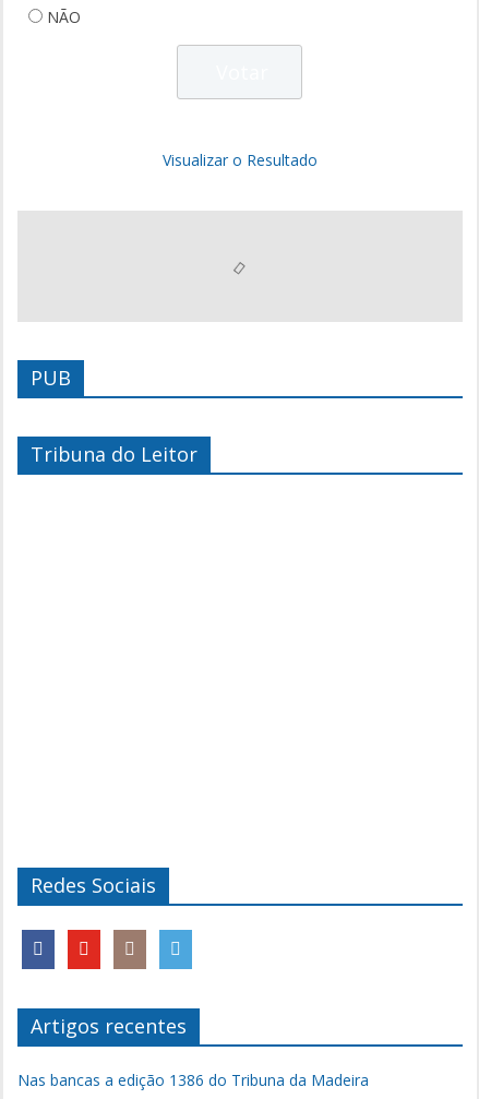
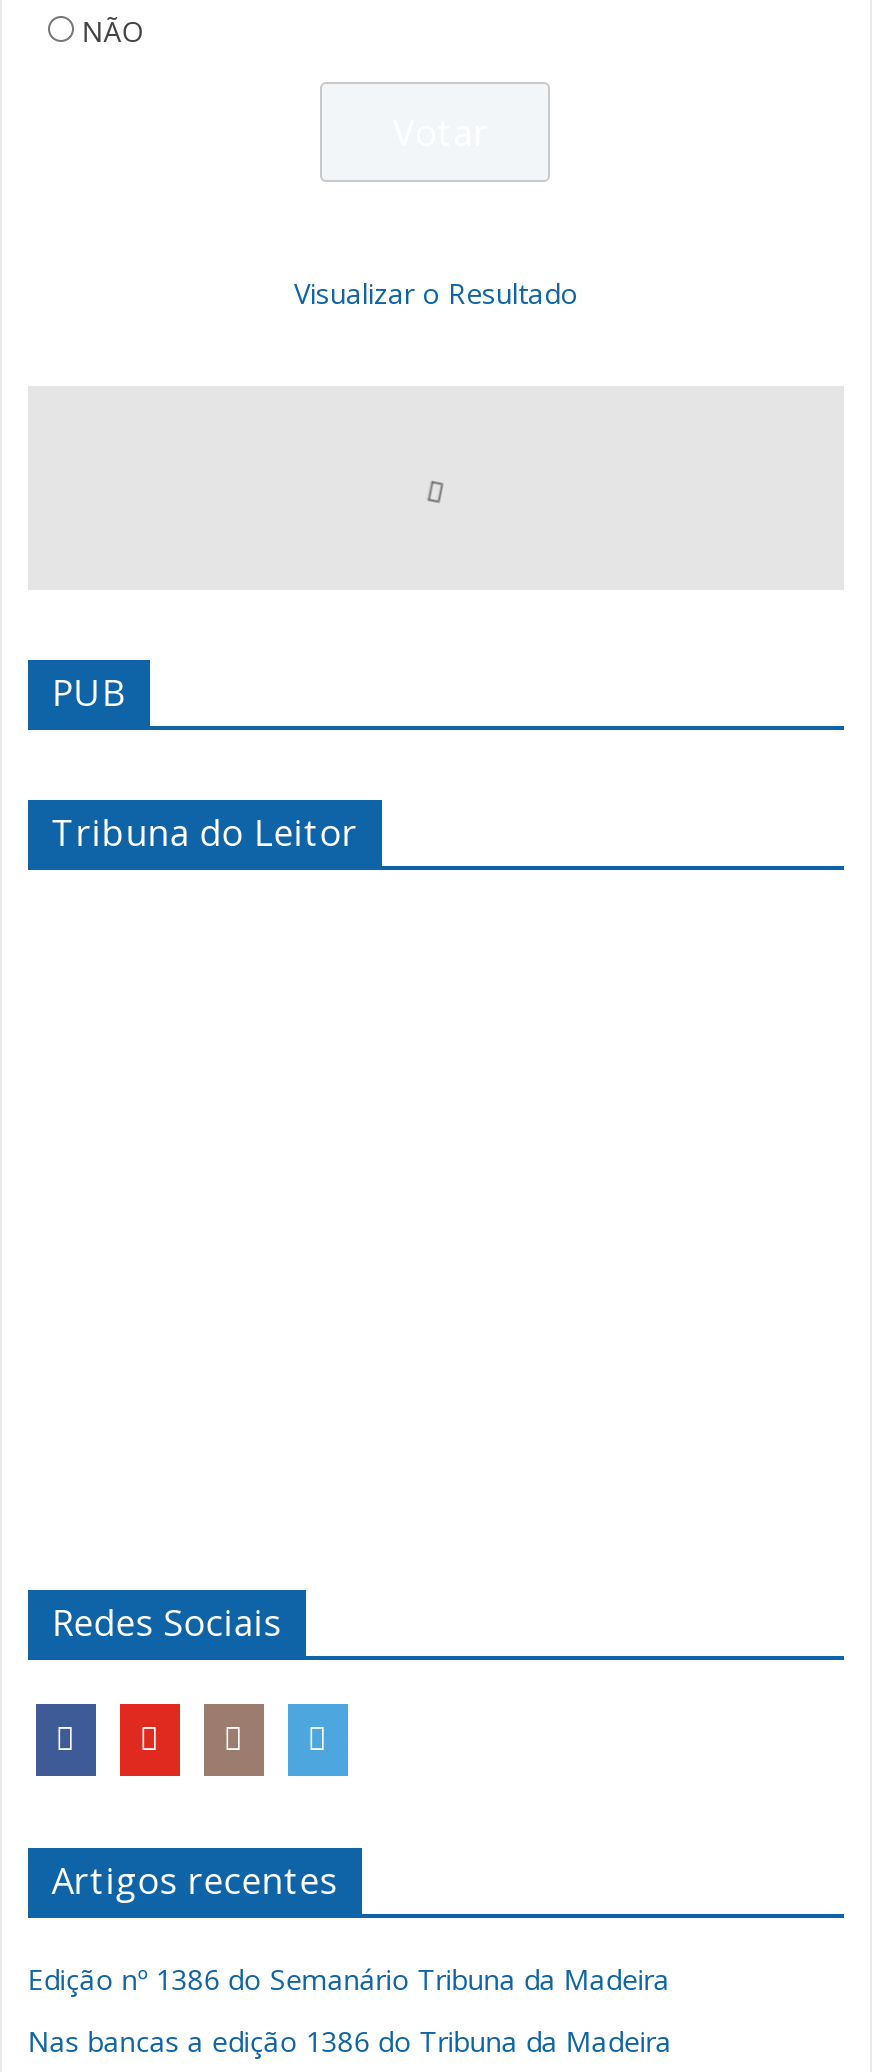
+ Edição nº 1386 do Semanário Tribuna da Madeira
